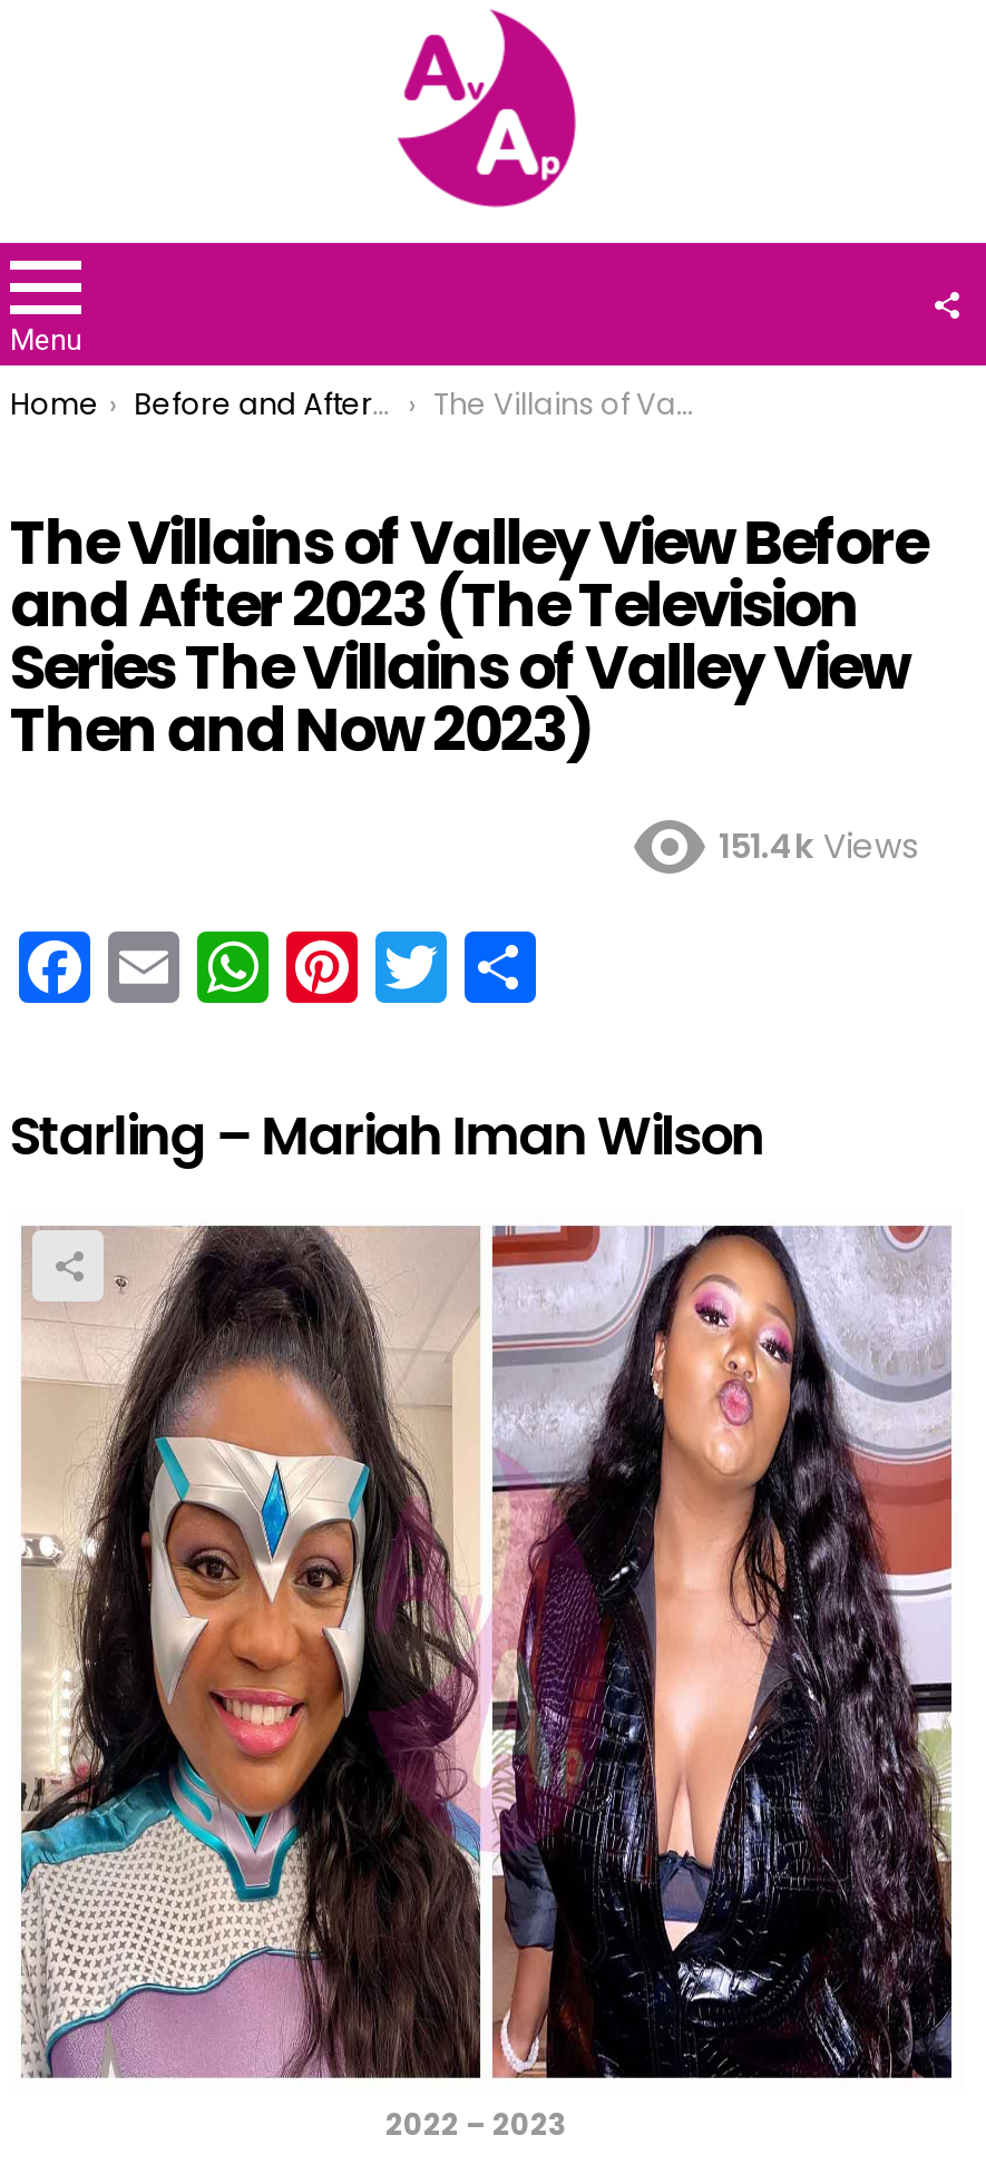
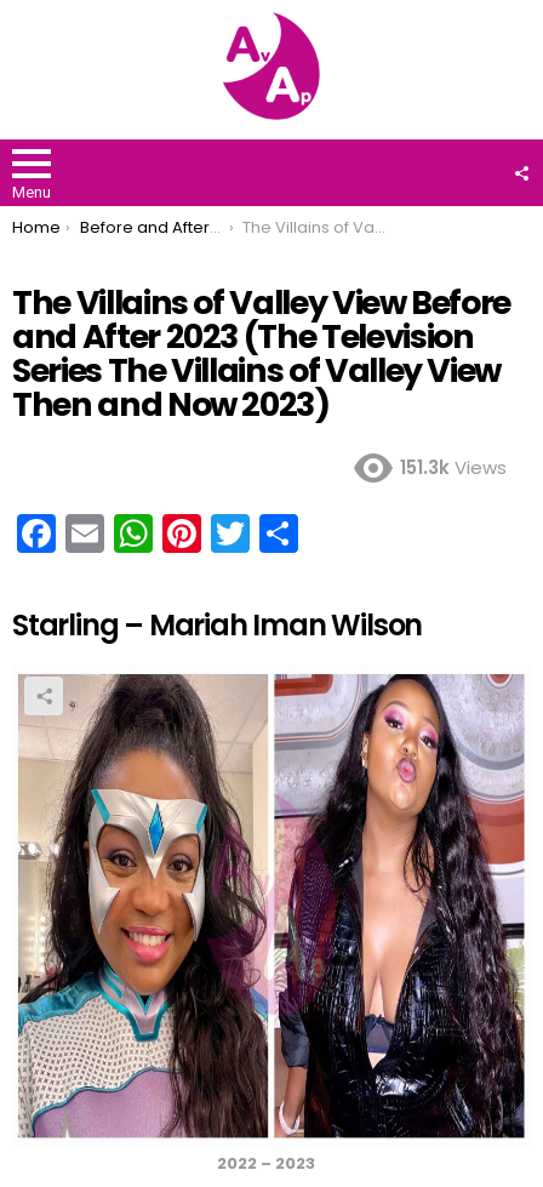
- 151.4k Views
+ 151.3k Views
